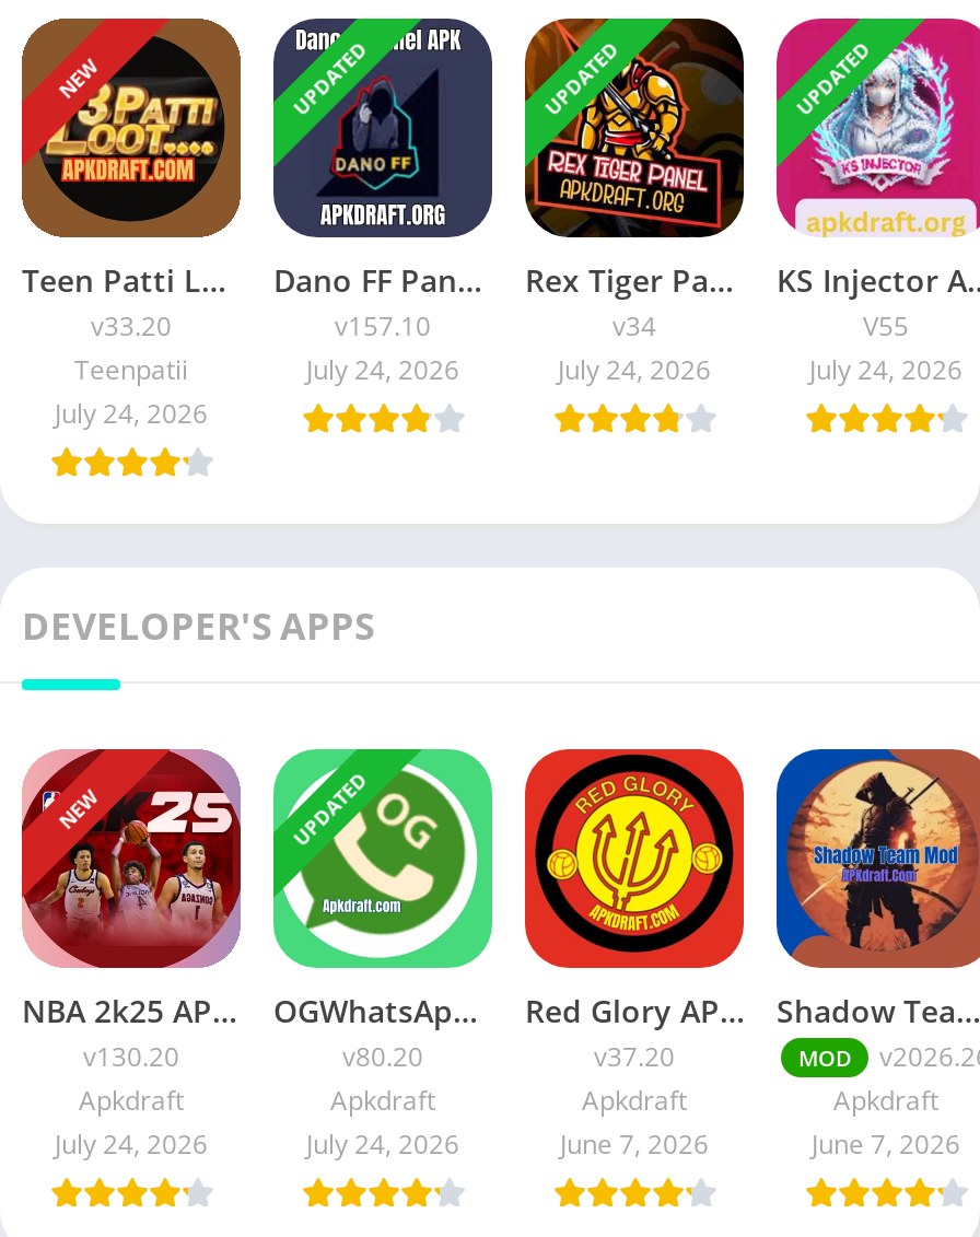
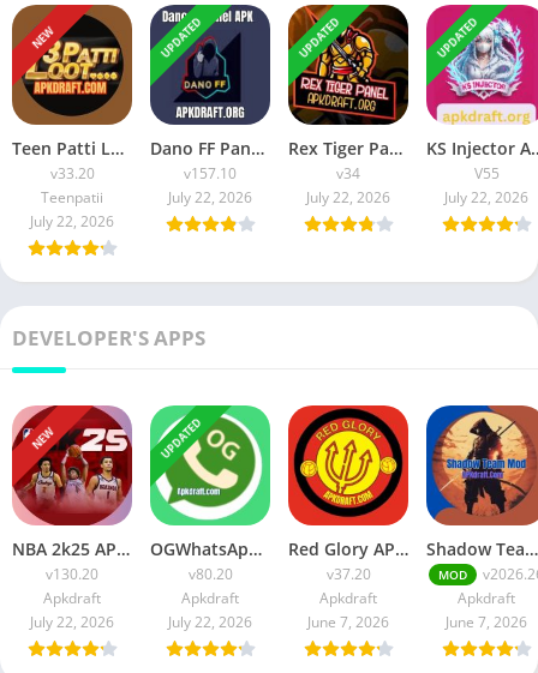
- July 24, 2026
+ July 22, 2026

- July 24, 2026
+ July 22, 2026

- July 24, 2026
+ July 22, 2026

- July 24, 2026
+ July 22, 2026

- July 24, 2026
+ July 22, 2026

- July 24, 2026
+ July 22, 2026
